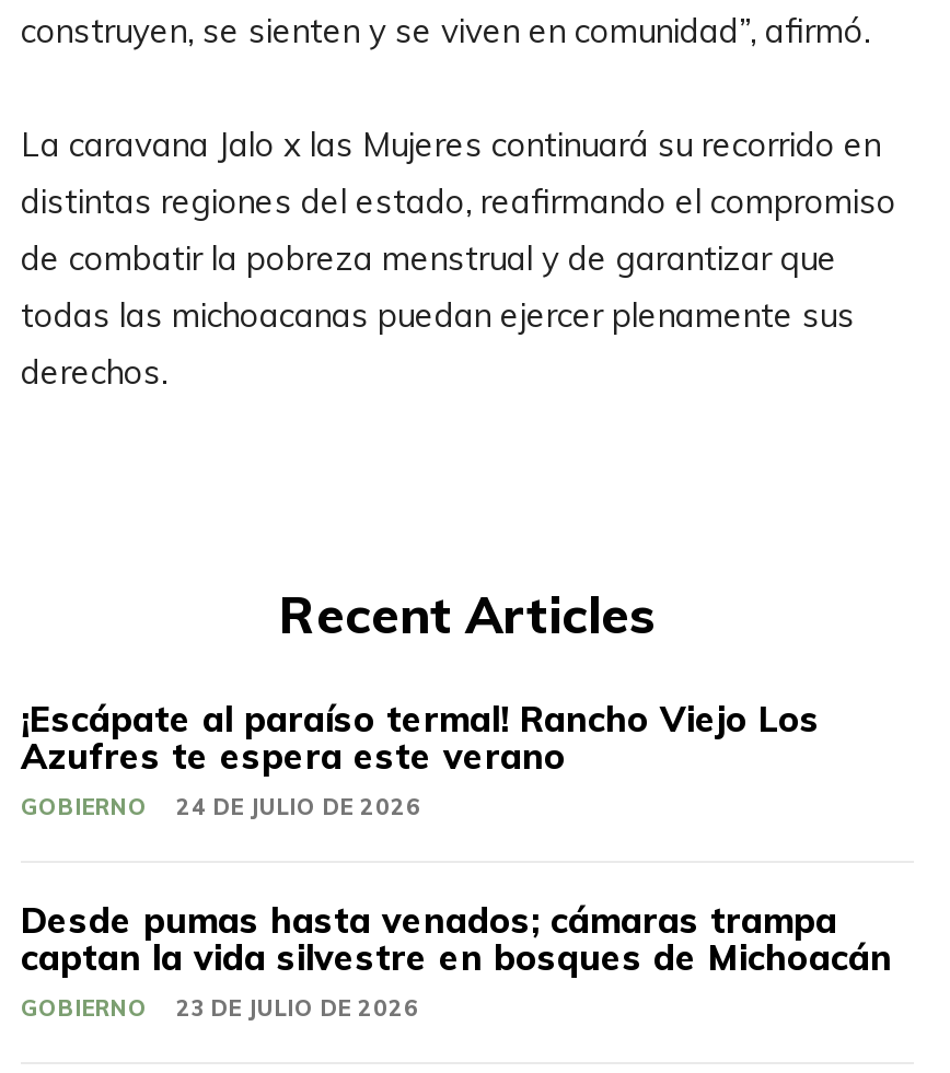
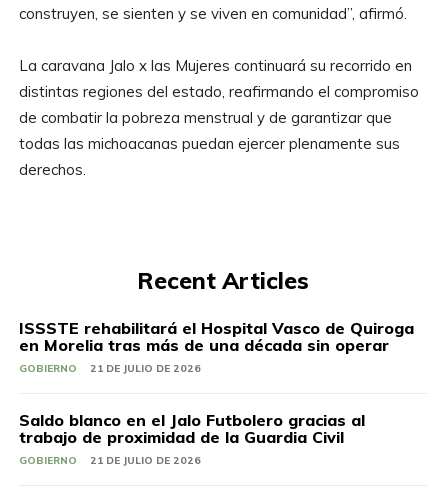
- ¡Escápate al paraíso termal! Rancho Viejo Los
- Azufres te espera este verano
+ ISSSTE rehabilitará el Hospital Vasco de Quiroga
+ en Morelia tras más de una década sin operar

- GOBIERNO 24 DE JULIO DE 2026
+ GOBIERNO 21 DE JULIO DE 2026

- Desde pumas hasta venados; cámaras trampa
- captan la vida silvestre en bosques de Michoacán
+ Saldo blanco en el Jalo Futbolero gracias al
+ trabajo de proximidad de la Guardia Civil

- GOBIERNO 23 DE JULIO DE 2026
+ GOBIERNO 21 DE JULIO DE 2026
